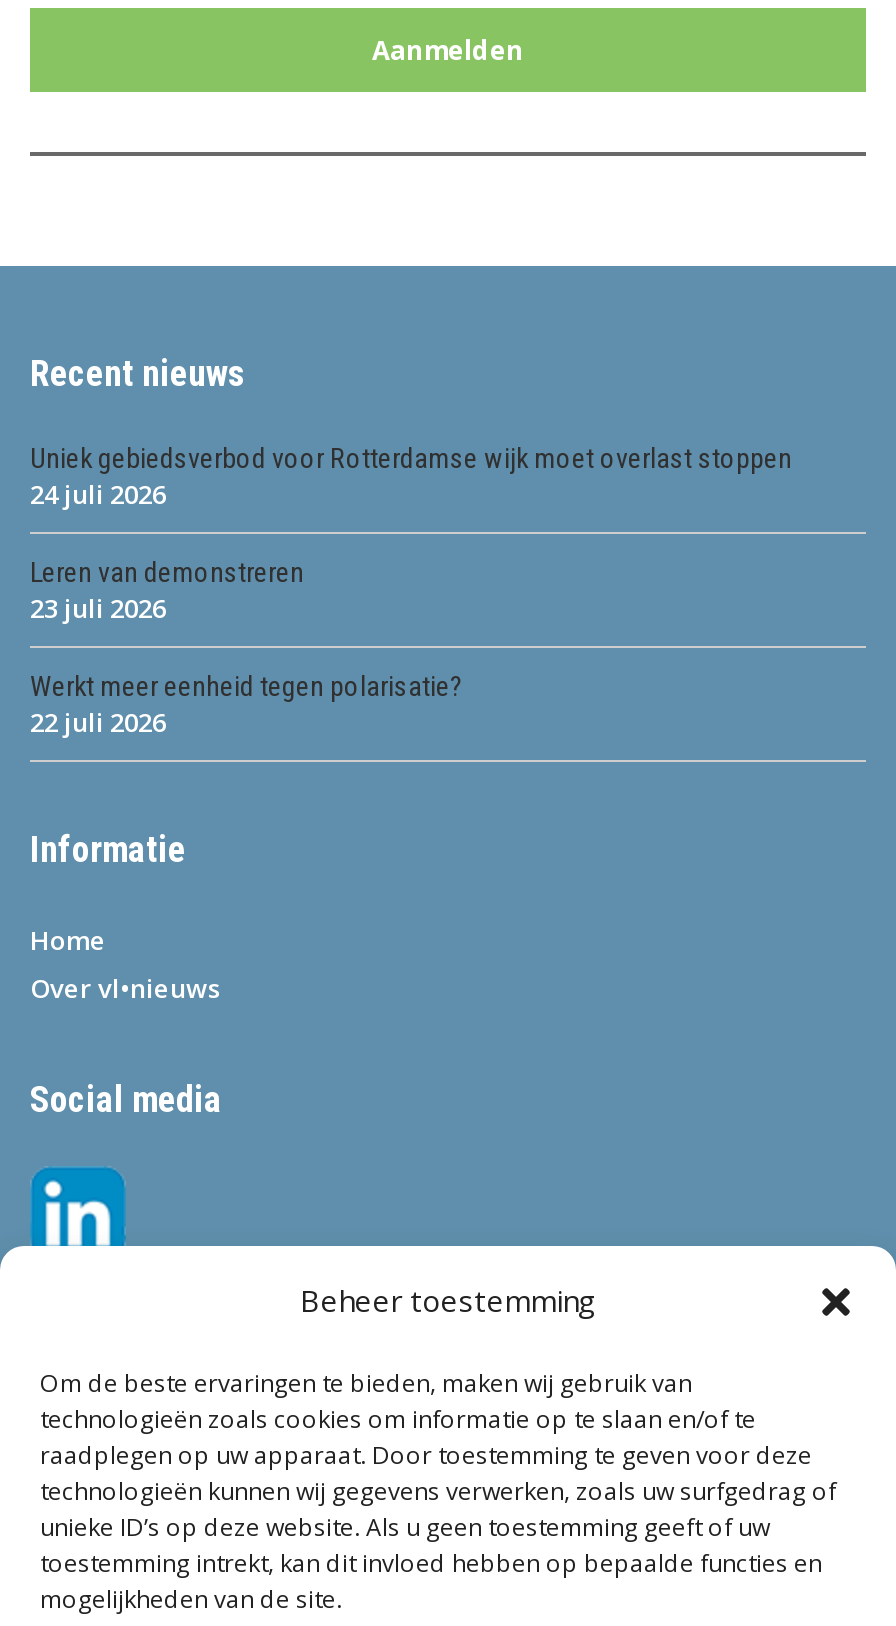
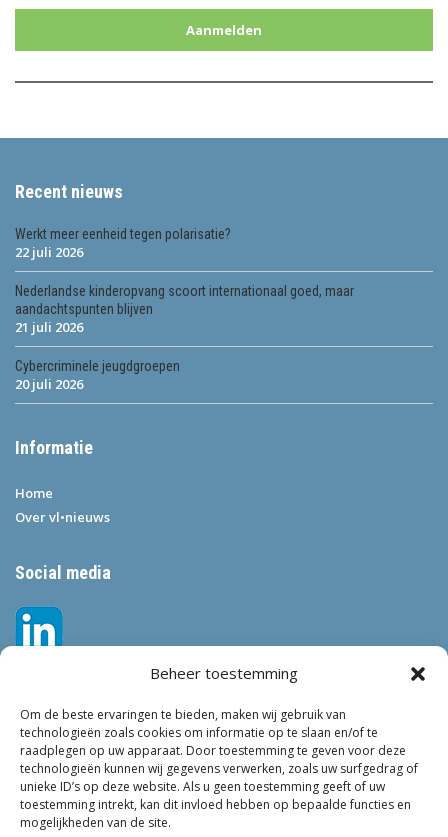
- Uniek gebiedsverbod voor Rotterdamse wijk moet overlast stoppen
- 24 juli 2026
- Leren van demonstreren
- 23 juli 2026

moved up: Werkt meer eenheid tegen polarisatie? | 22 juli 2026

+ Nederlandse kinderopvang scoort internationaal goed, maar
+ aandachtspunten blijven
+ 21 juli 2026
+ Cybercriminele jeugdgroepen
+ 20 juli 2026
